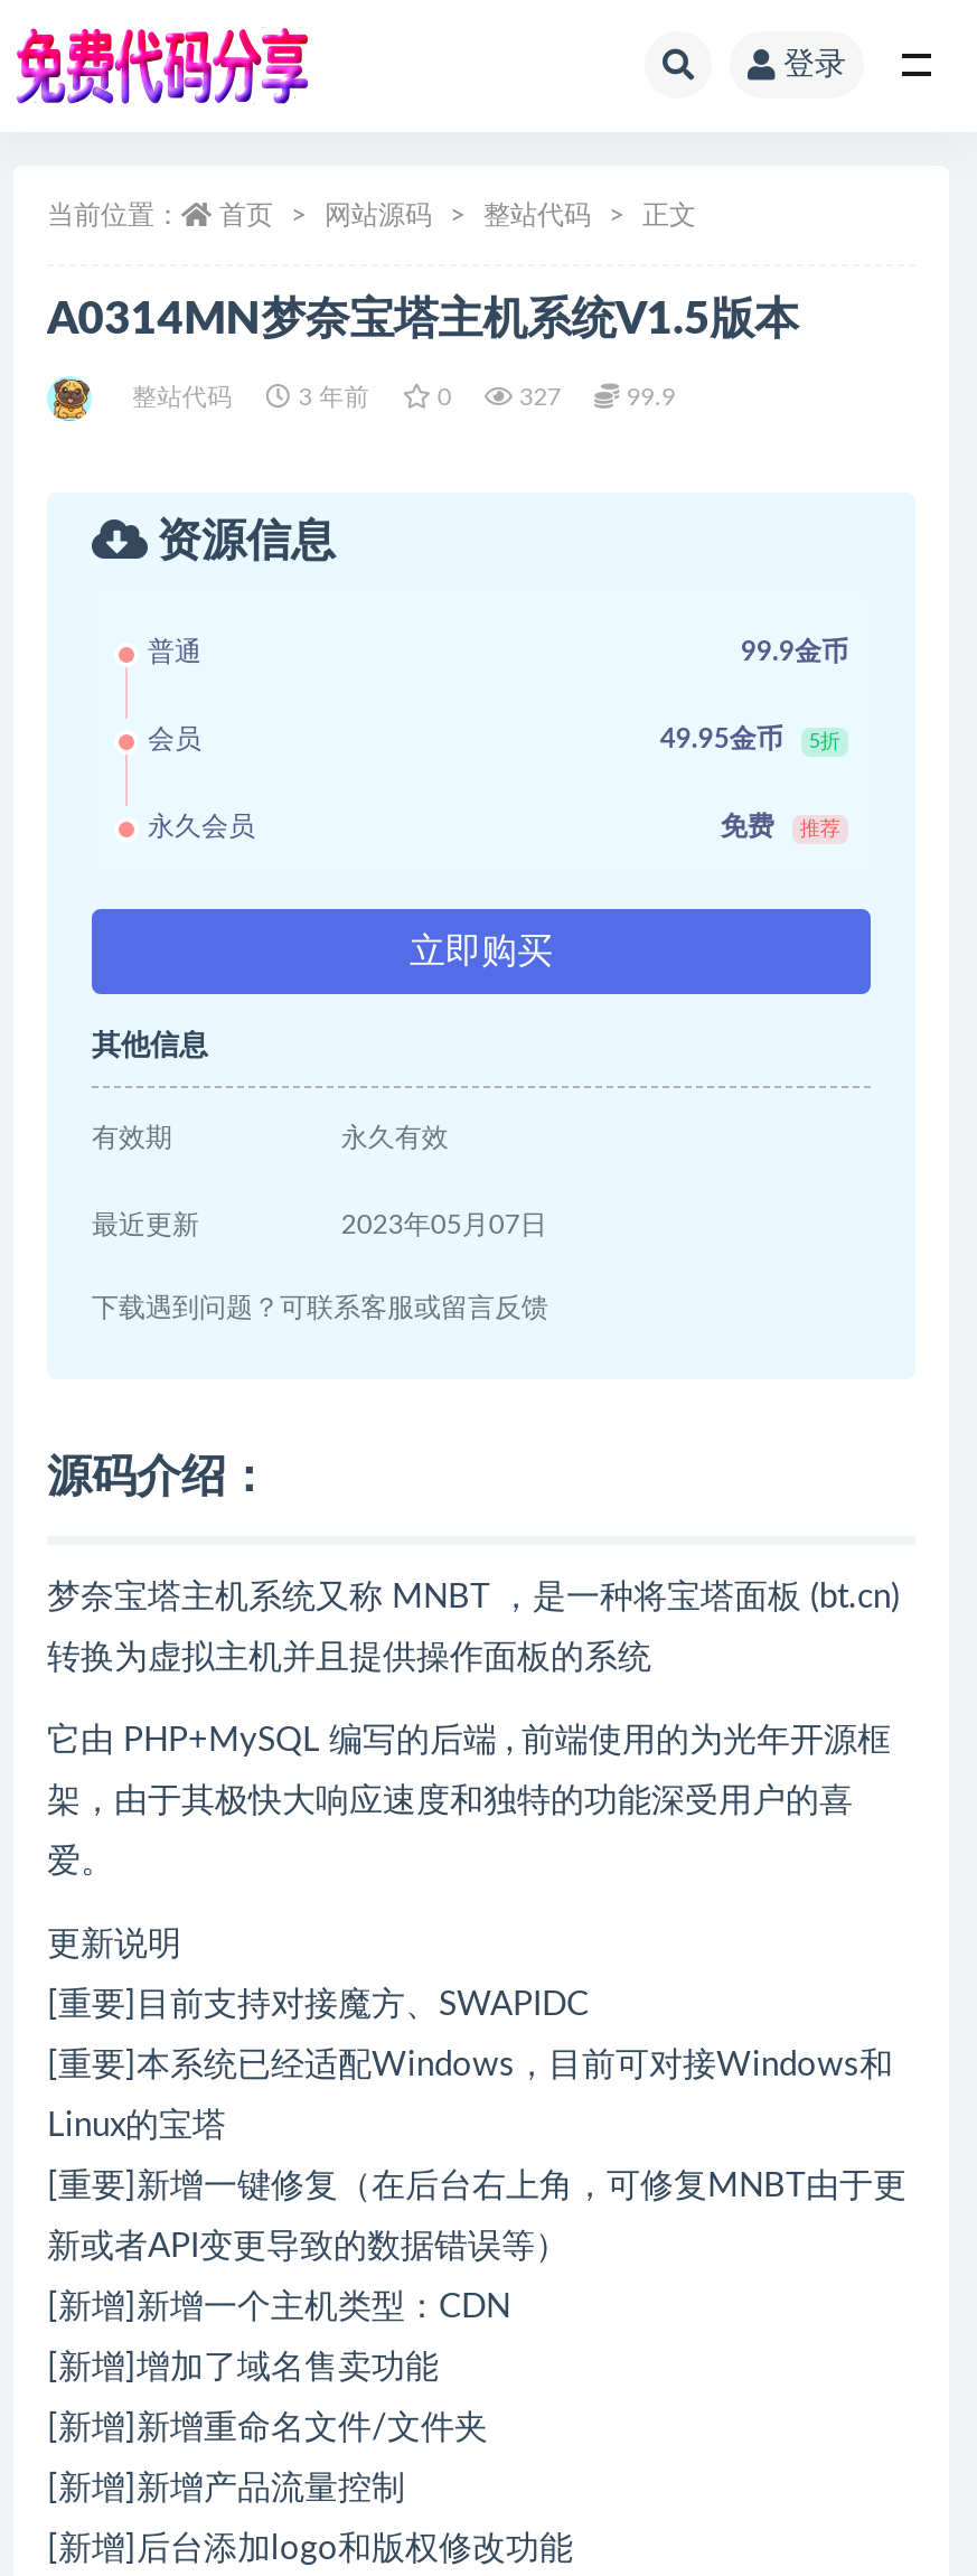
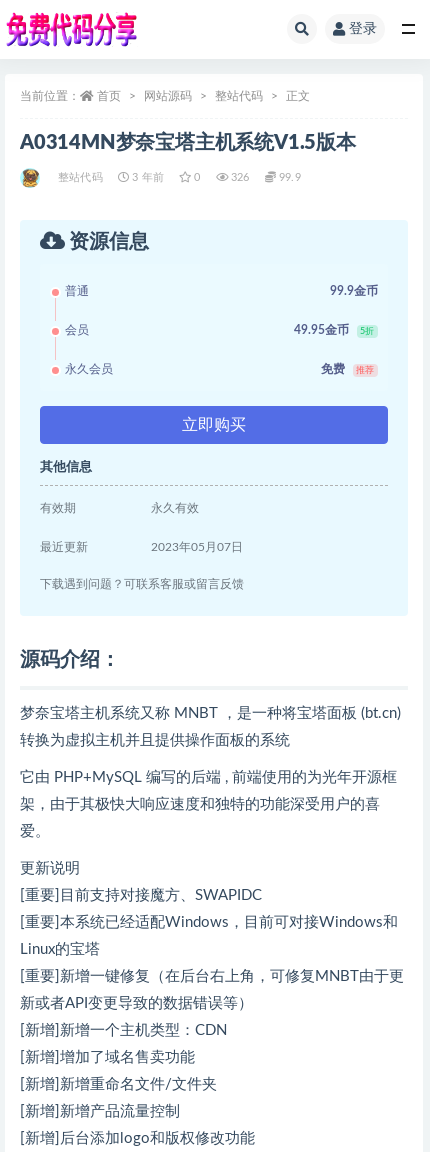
- 327
+ 326
